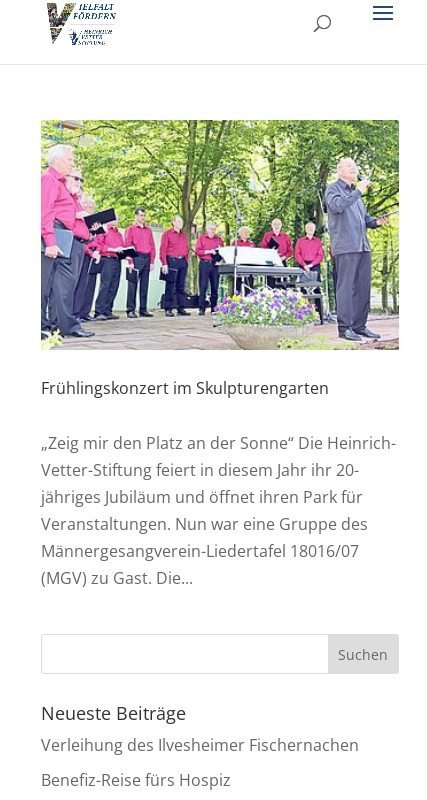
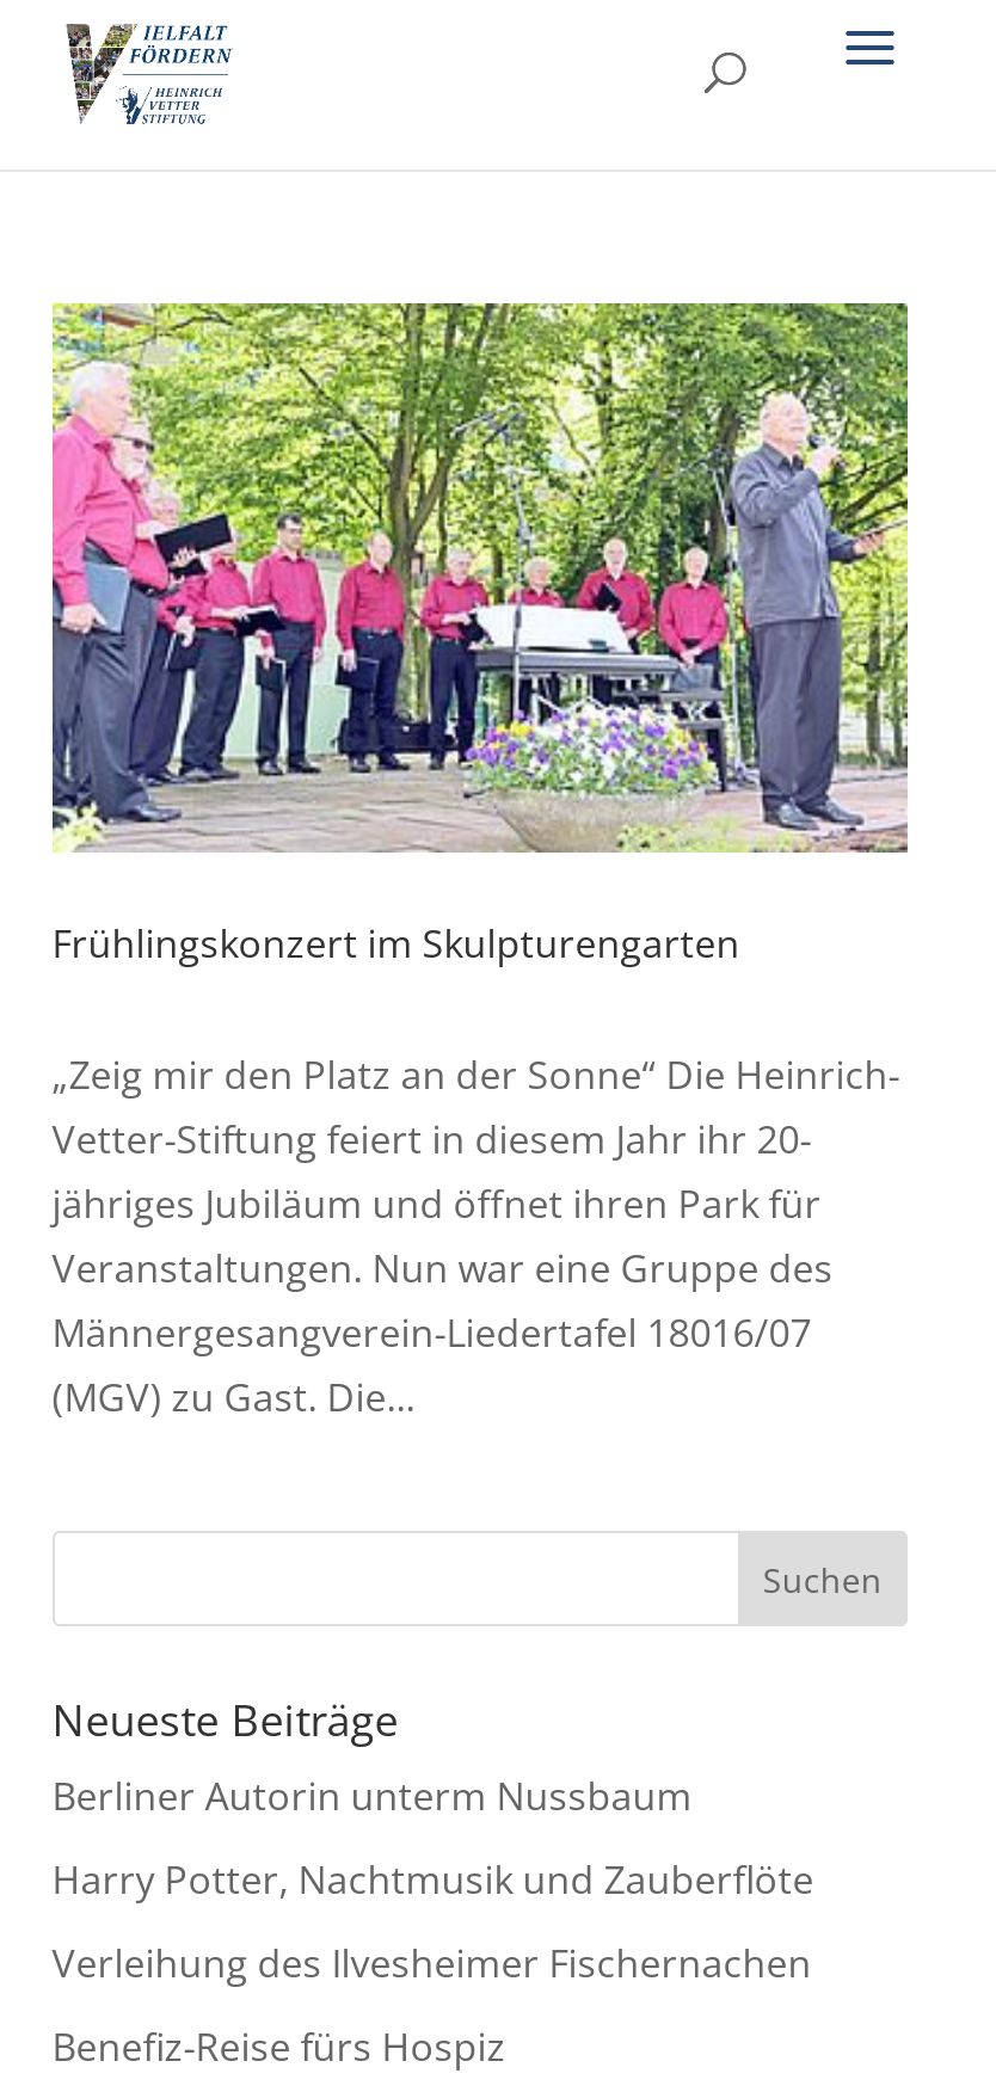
+ Berliner Autorin unterm Nussbaum
+ Harry Potter, Nachtmusik und Zauberflöte
